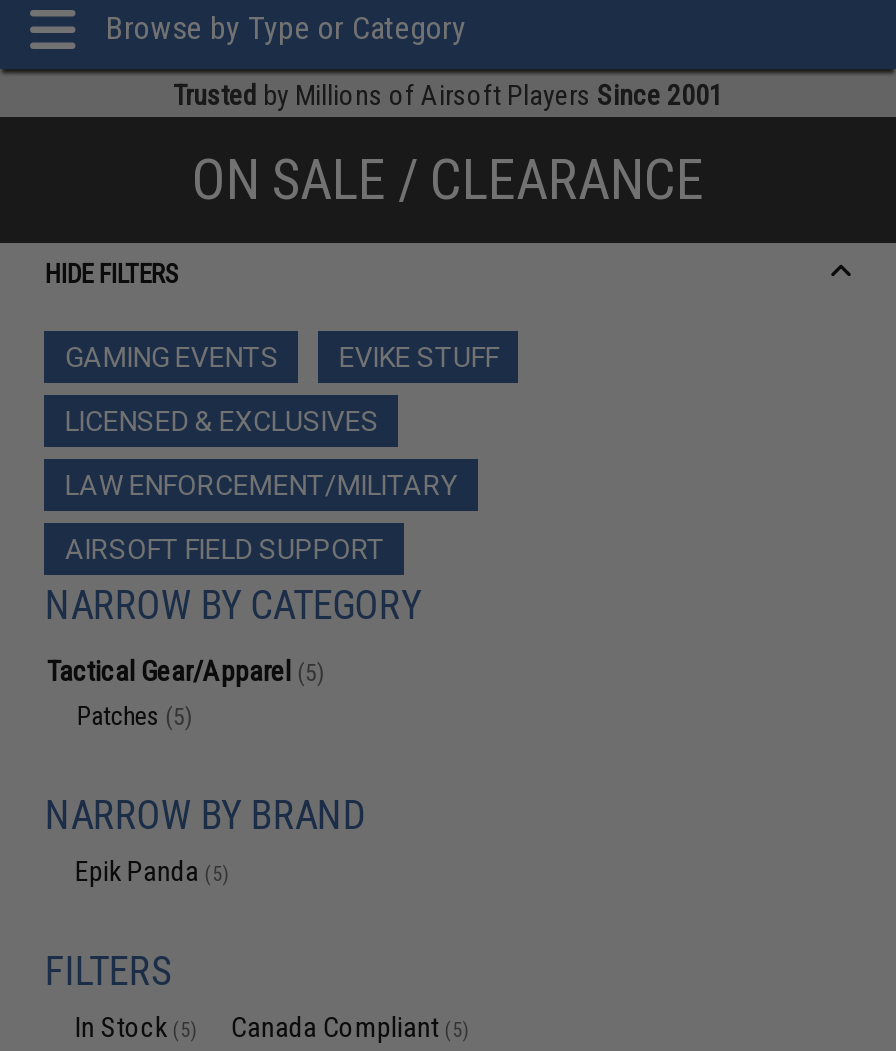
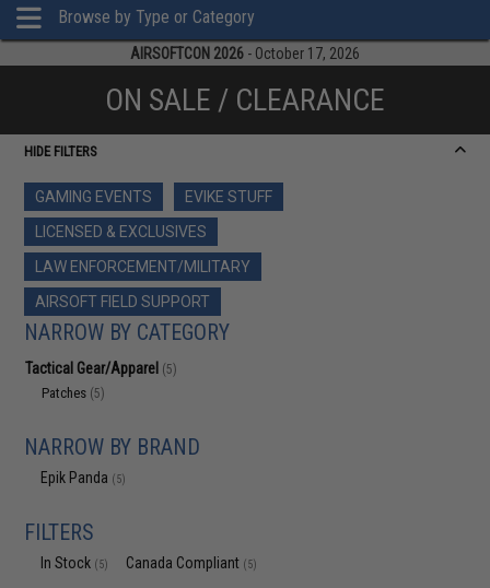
- Trusted by Millions of Airsoft Players Since 2001
+ AIRSOFTCON 2026 - October 17, 2026
